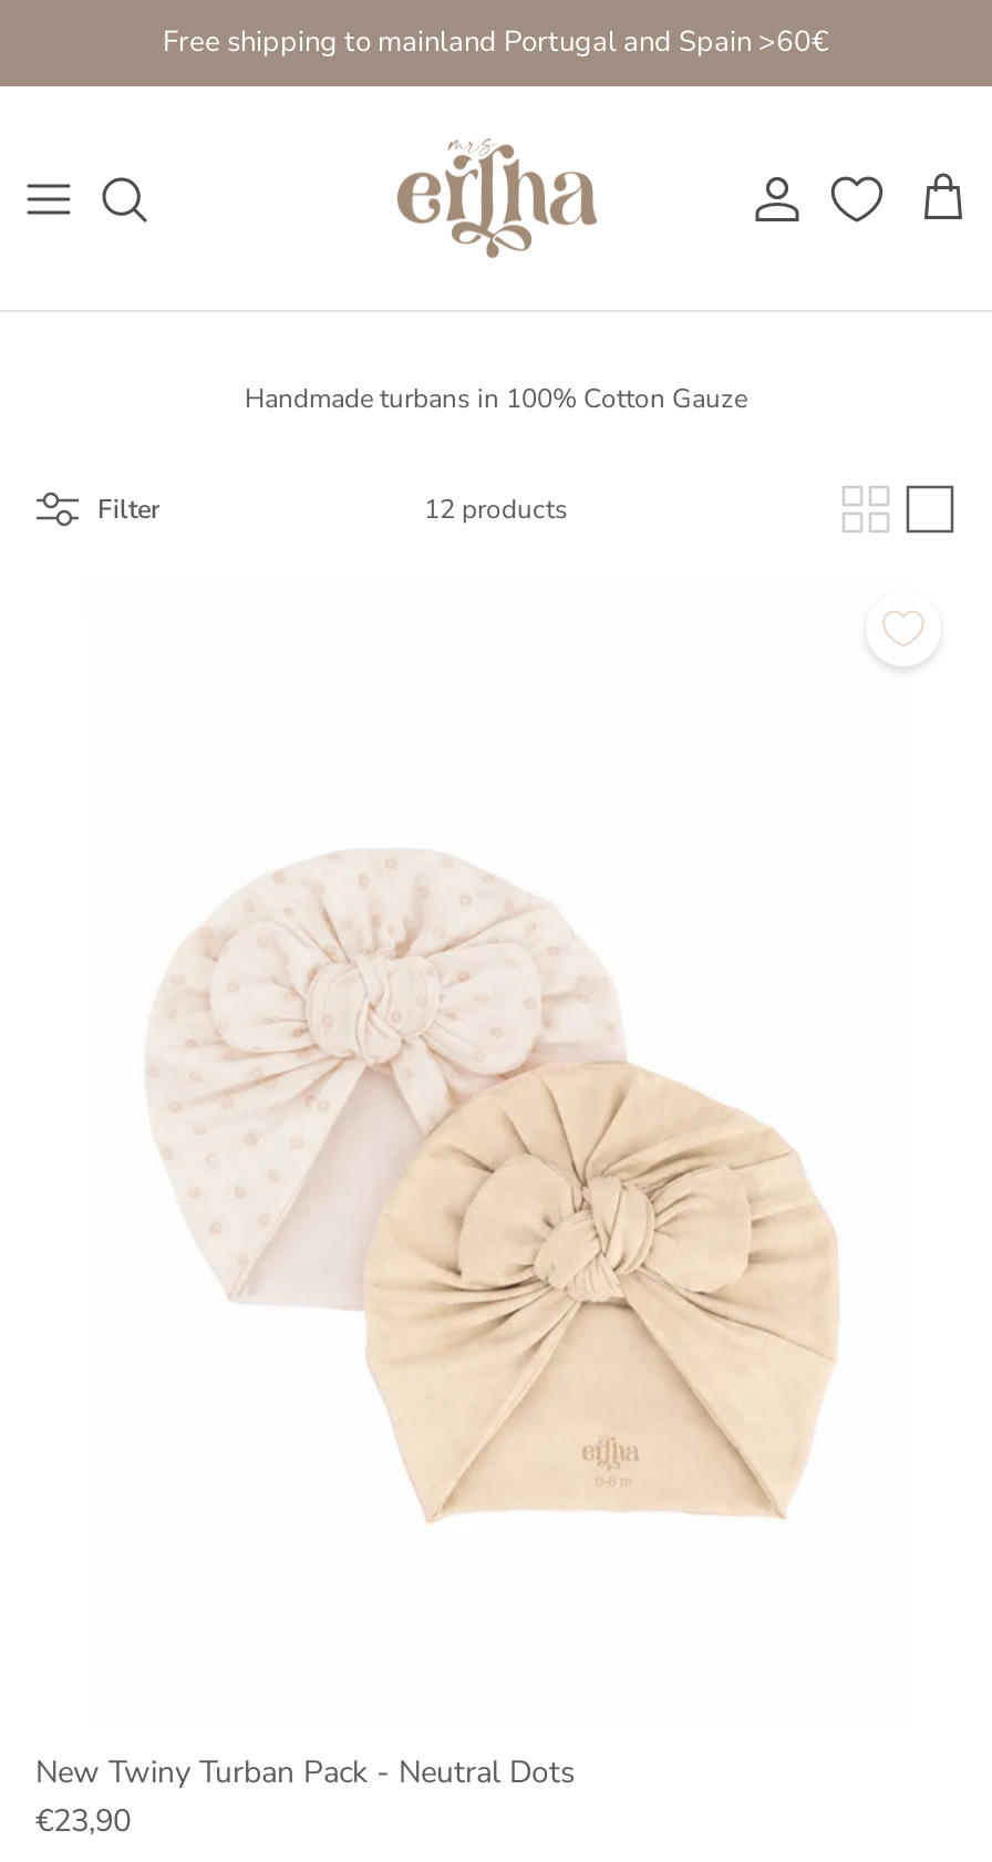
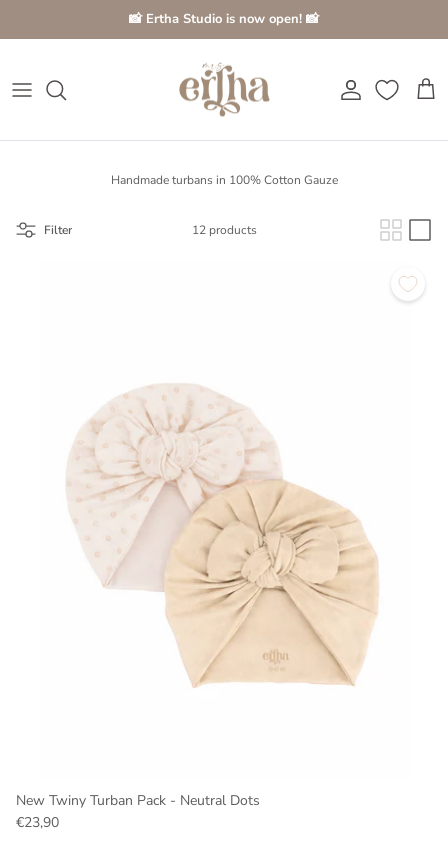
- Free shipping to mainland Portugal and Spain >60€
